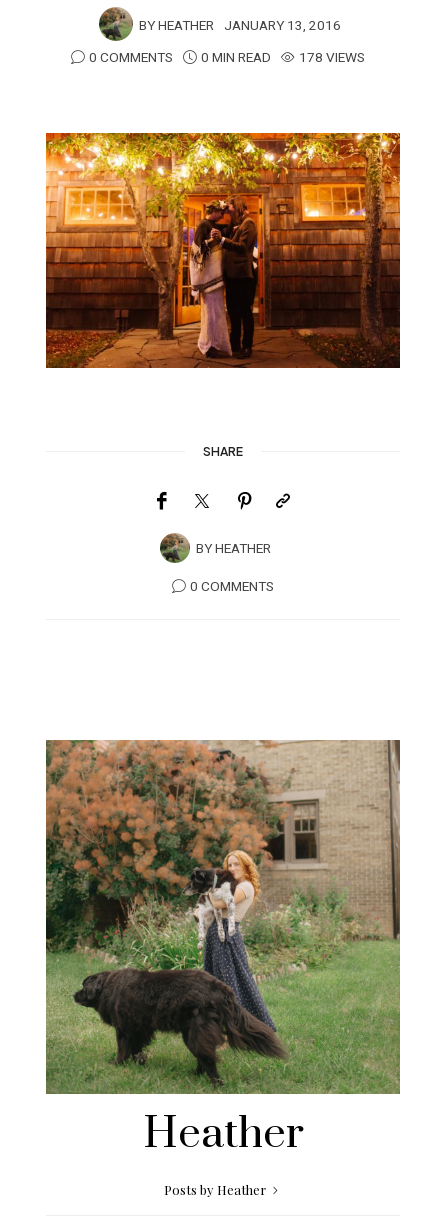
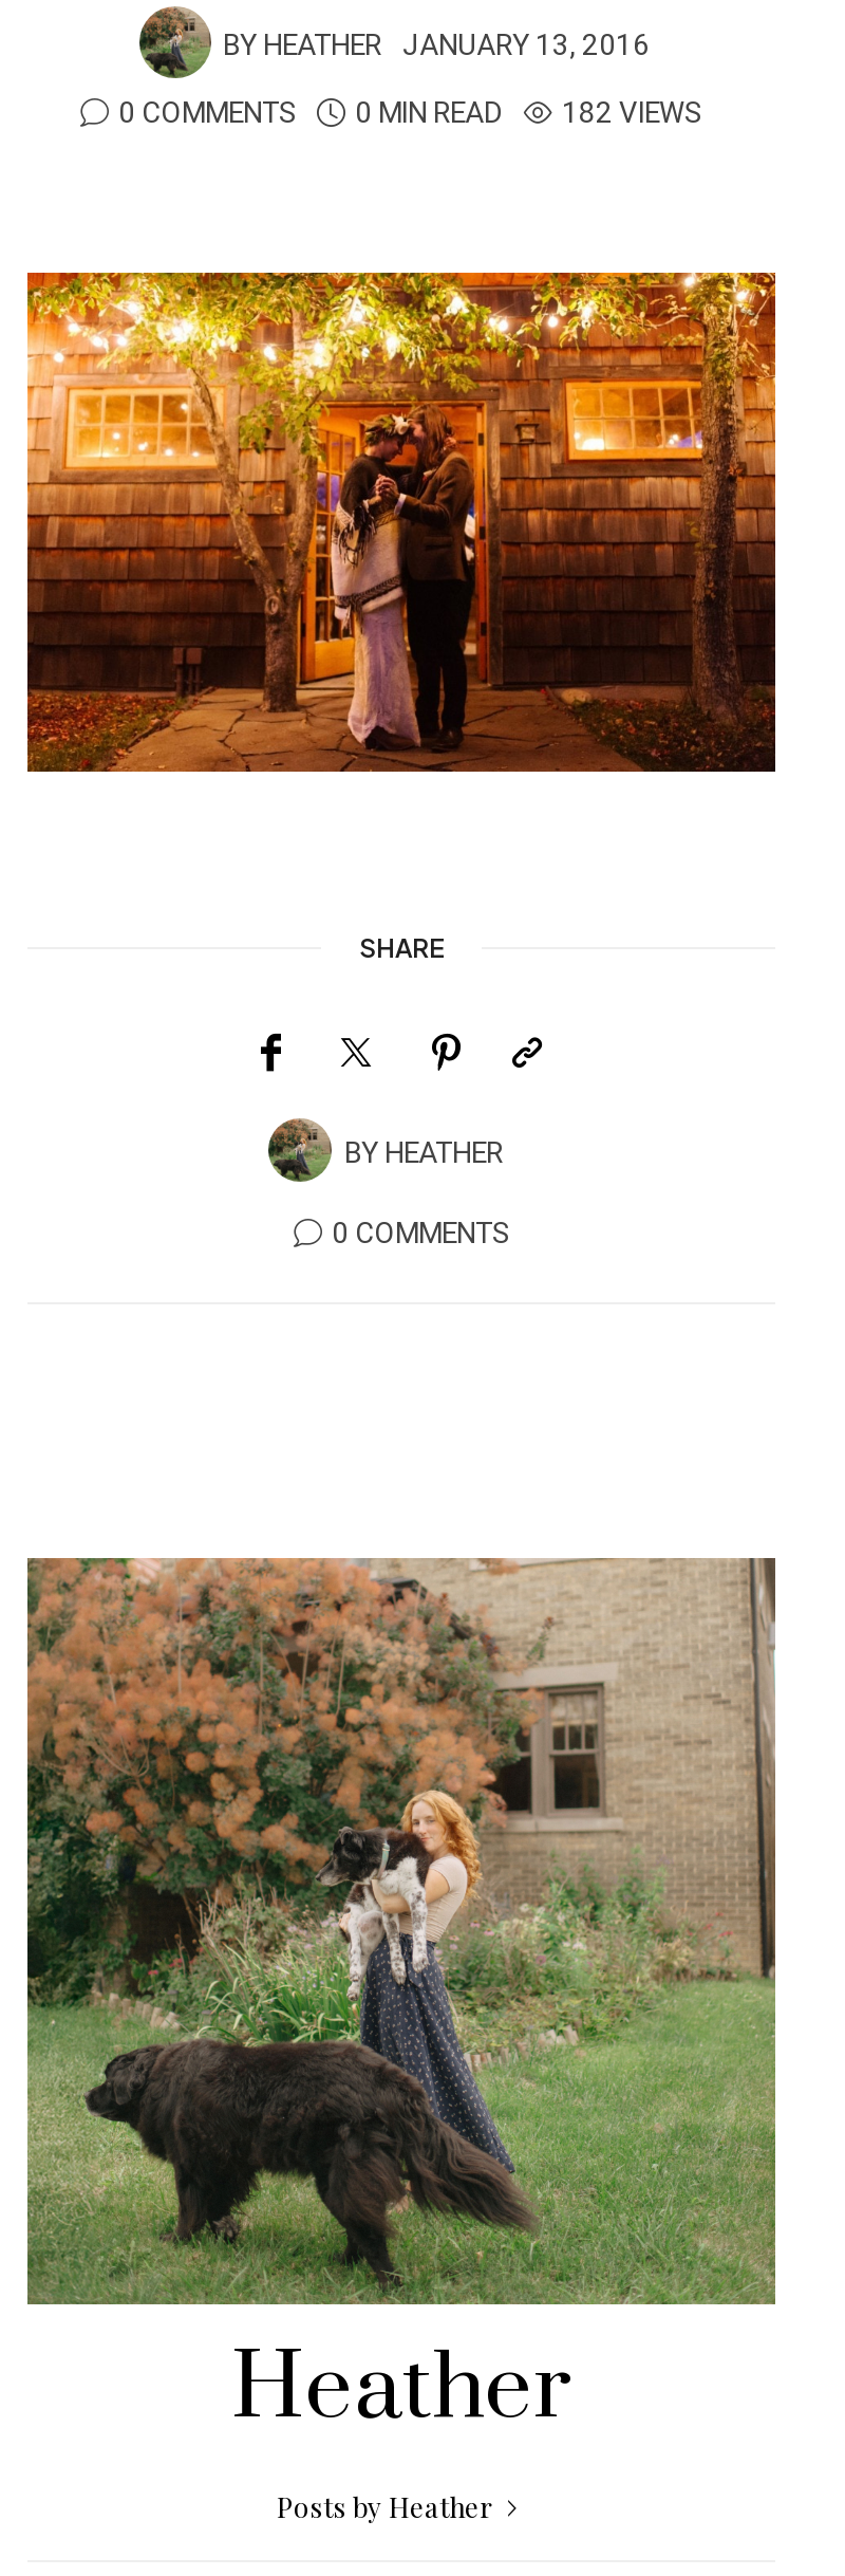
- 0 COMMENTS 0 MIN READ 178 VIEWS
+ 0 COMMENTS 0 MIN READ 182 VIEWS
